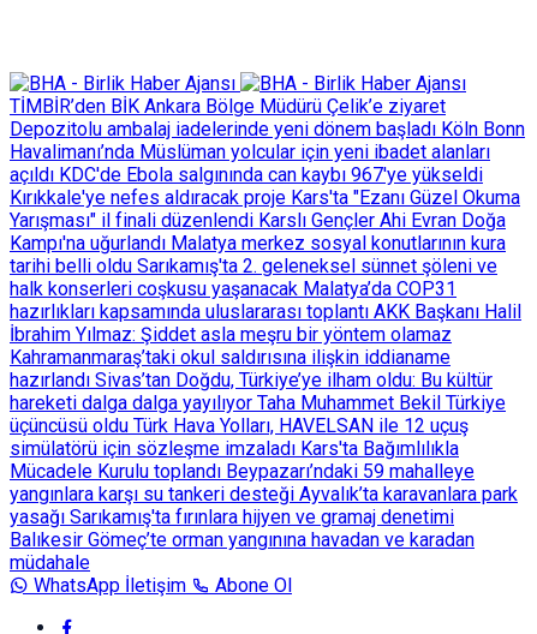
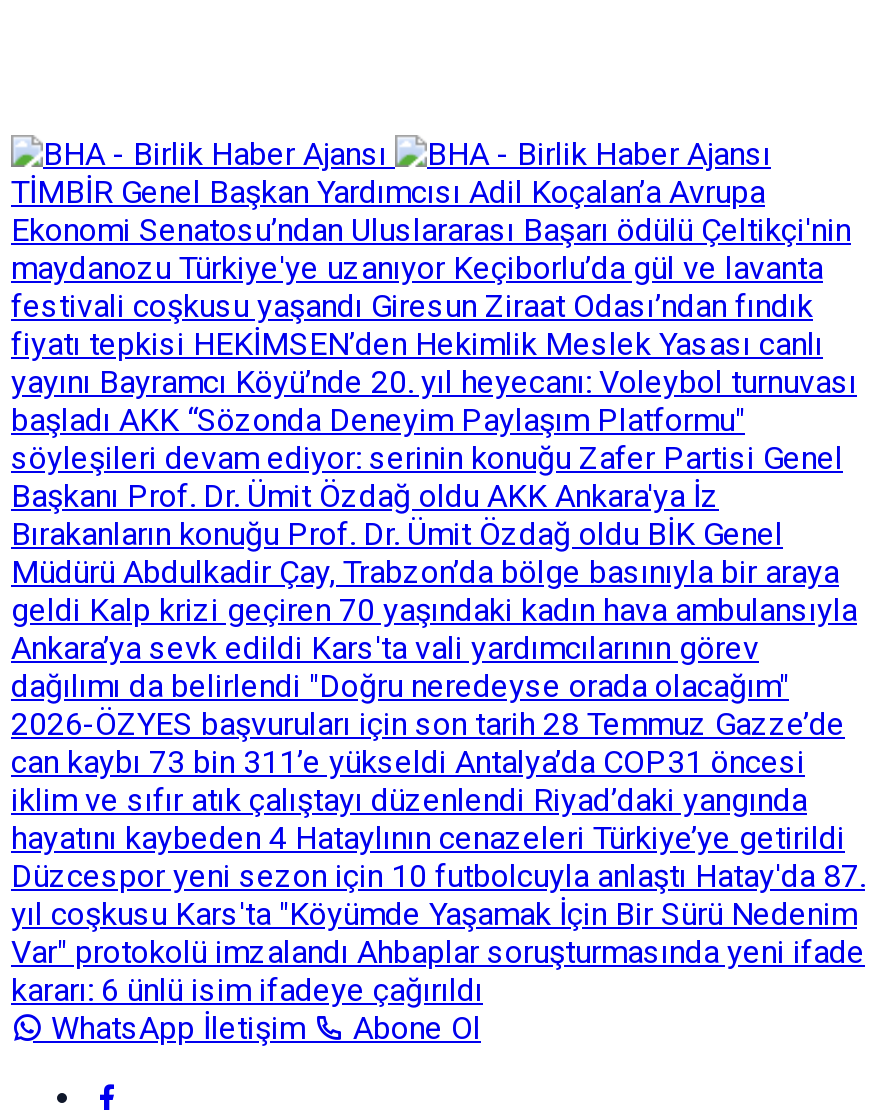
- TİMBİR’den BİK Ankara Bölge Müdürü Çelik’e ziyaret
- Depozitolu ambalaj iadelerinde yeni dönem başladı Köln Bonn
- Havalimanı’nda Müslüman yolcular için yeni ibadet alanları
- açıldı KDC'de Ebola salgınında can kaybı 967'ye yükseldi
- Kırıkkale'ye nefes aldıracak proje Kars'ta "Ezanı Güzel Okuma
- Yarışması" il finali düzenlendi Karslı Gençler Ahi Evran Doğa
- Kampı'na uğurlandı Malatya merkez sosyal konutlarının kura
- tarihi belli oldu Sarıkamış'ta 2. geleneksel sünnet şöleni ve
- halk konserleri coşkusu yaşanacak Malatya’da COP31
- hazırlıkları kapsamında uluslararası toplantı AKK Başkanı Halil
- İbrahim Yılmaz: Şiddet asla meşru bir yöntem olamaz
- Kahramanmaraş’taki okul saldırısına ilişkin iddianame
- hazırlandı Sivas’tan Doğdu, Türkiye’ye ilham oldu: Bu kültür
- hareketi dalga dalga yayılıyor Taha Muhammet Bekil Türkiye
- üçüncüsü oldu Türk Hava Yolları, HAVELSAN ile 12 uçuş
- simülatörü için sözleşme imzaladı Kars'ta Bağımlılıkla
- Mücadele Kurulu toplandı Beypazarı’ndaki 59 mahalleye
- yangınlara karşı su tankeri desteği Ayvalık’ta karavanlara park
- yasağı Sarıkamış'ta fırınlara hijyen ve gramaj denetimi
- Balıkesir Gömeç’te orman yangınına havadan ve karadan
- müdahale
+ TİMBİR Genel Başkan Yardımcısı Adil Koçalan’a Avrupa
+ Ekonomi Senatosu’ndan Uluslararası Başarı ödülü Çeltikçi'nin
+ maydanozu Türkiye'ye uzanıyor Keçiborlu’da gül ve lavanta
+ festivali coşkusu yaşandı Giresun Ziraat Odası’ndan fındık
+ fiyatı tepkisi HEKİMSEN’den Hekimlik Meslek Yasası canlı
+ yayını Bayramcı Köyü’nde 20. yıl heyecanı: Voleybol turnuvası
+ başladı AKK “Sözonda Deneyim Paylaşım Platformu"
+ söyleşileri devam ediyor: serinin konuğu Zafer Partisi Genel
+ Başkanı Prof. Dr. Ümit Özdağ oldu AKK Ankara'ya İz
+ Bırakanların konuğu Prof. Dr. Ümit Özdağ oldu BİK Genel
+ Müdürü Abdulkadir Çay, Trabzon’da bölge basınıyla bir araya
+ geldi Kalp krizi geçiren 70 yaşındaki kadın hava ambulansıyla
+ Ankara’ya sevk edildi Kars'ta vali yardımcılarının görev
+ dağılımı da belirlendi "Doğru neredeyse orada olacağım"
+ 2026-ÖZYES başvuruları için son tarih 28 Temmuz Gazze’de
+ can kaybı 73 bin 311’e yükseldi Antalya’da COP31 öncesi
+ iklim ve sıfır atık çalıştayı düzenlendi Riyad’daki yangında
+ hayatını kaybeden 4 Hataylının cenazeleri Türkiye’ye getirildi
+ Düzcespor yeni sezon için 10 futbolcuyla anlaştı Hatay'da 87.
+ yıl coşkusu Kars'ta "Köyümde Yaşamak İçin Bir Sürü Nedenim
+ Var" protokolü imzalandı Ahbaplar soruşturmasında yeni ifade
+ kararı: 6 ünlü isim ifadeye çağırıldı
